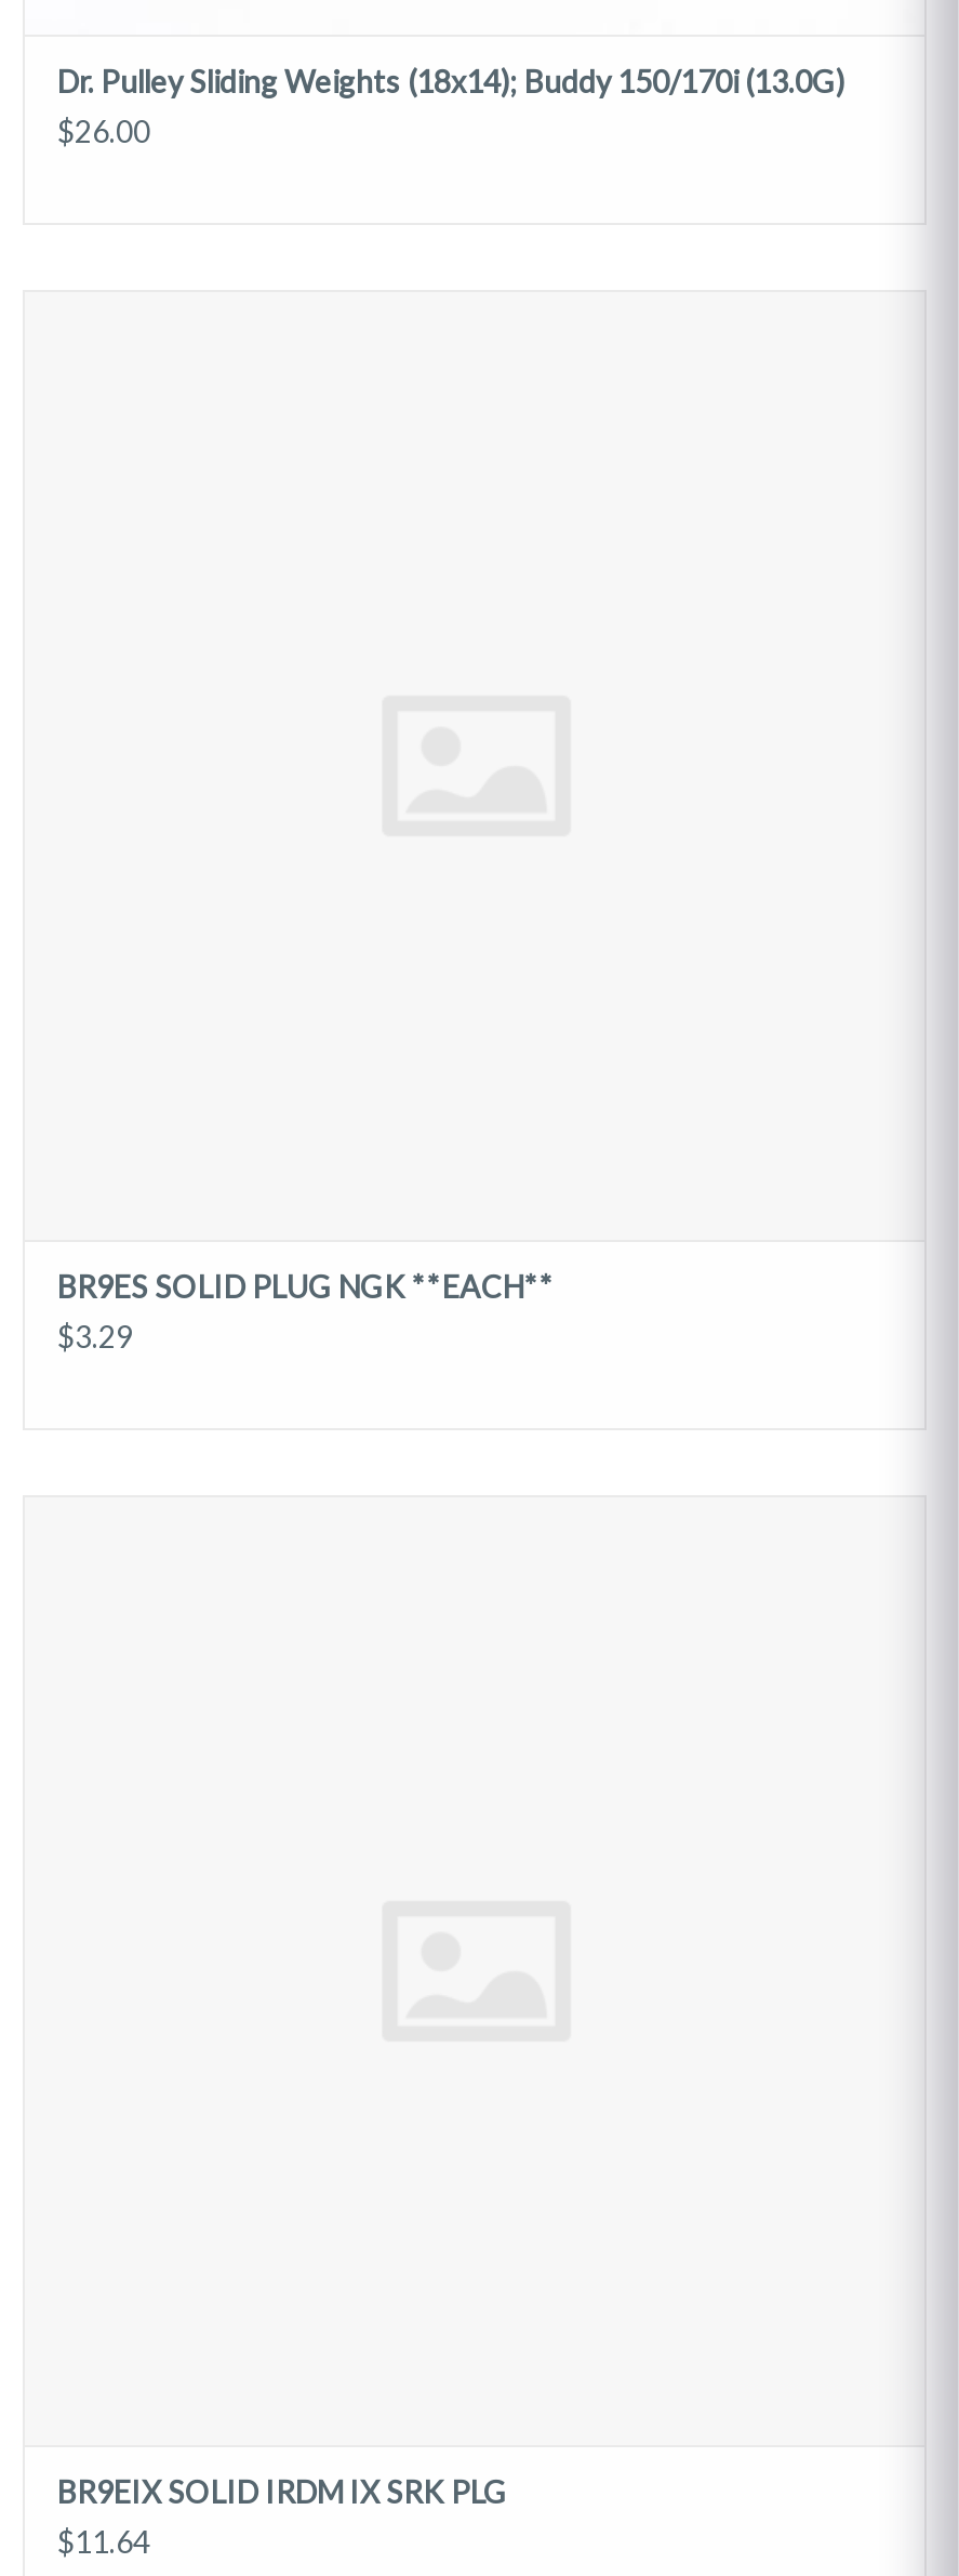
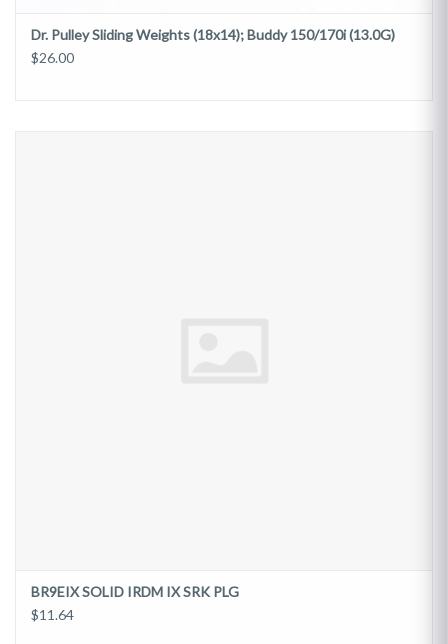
- BR9ES SOLID PLUG NGK **EACH**
- $3.29
